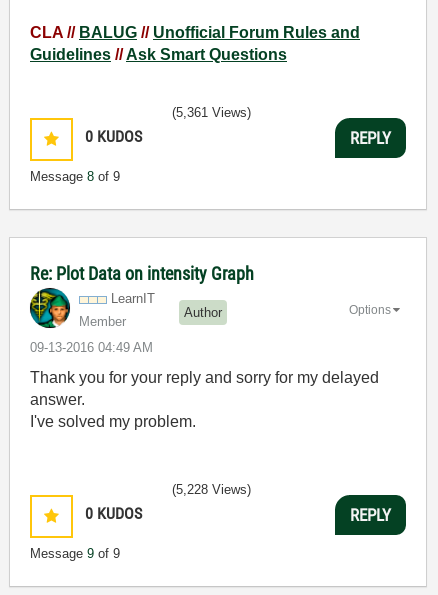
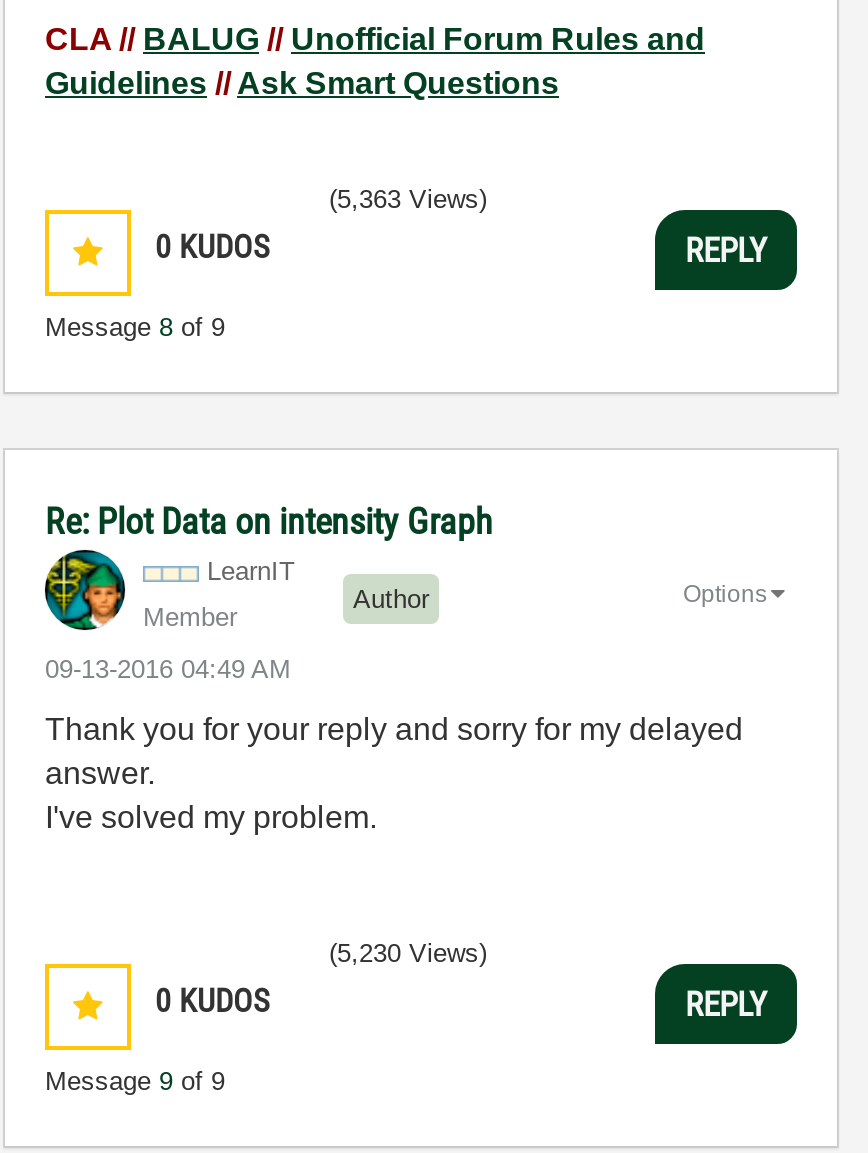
- (5,361 Views)
+ (5,363 Views)

- (5,228 Views)
+ (5,230 Views)
